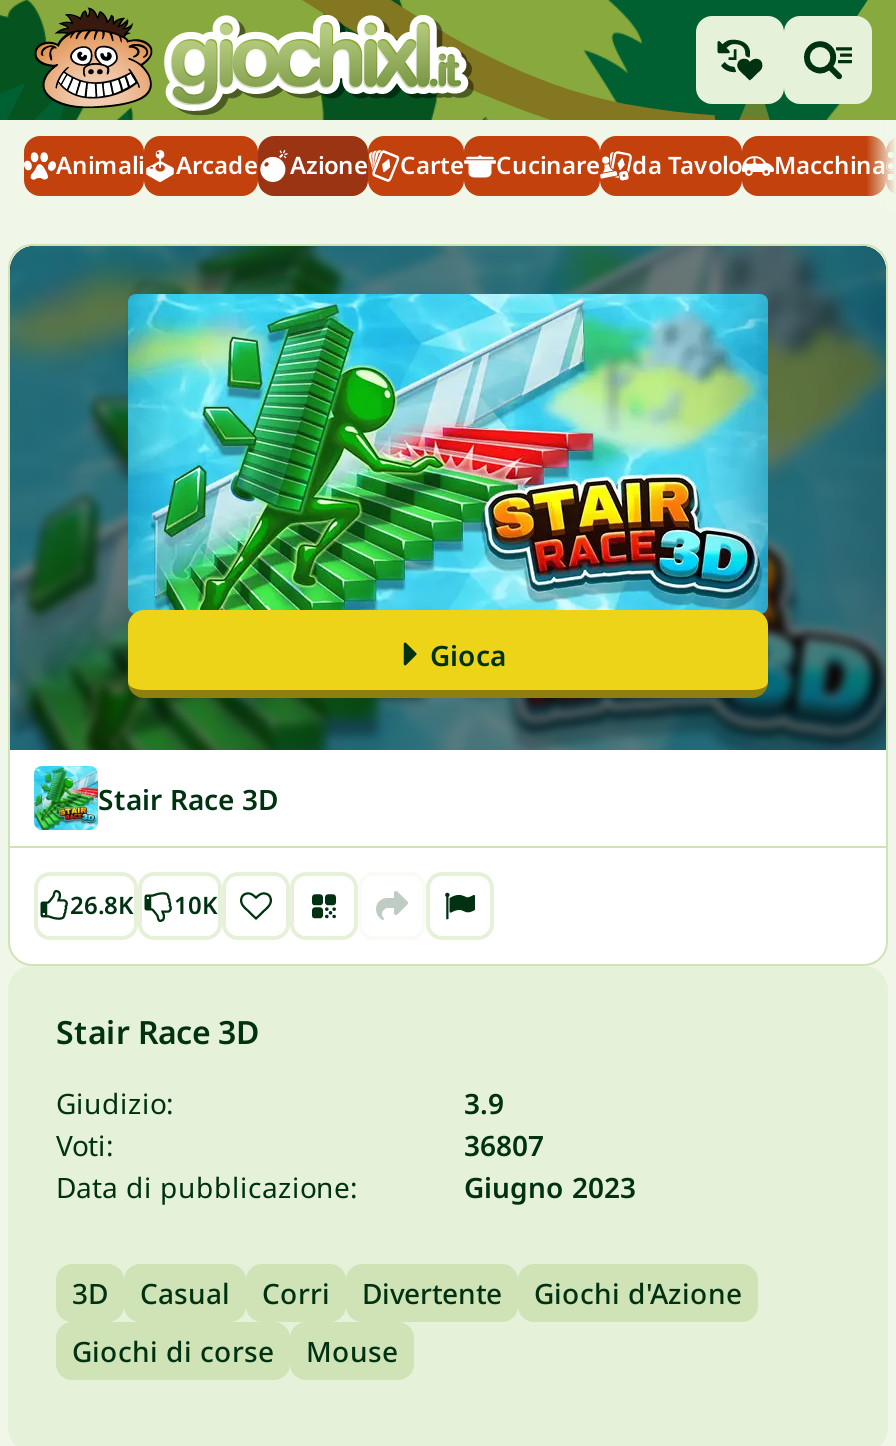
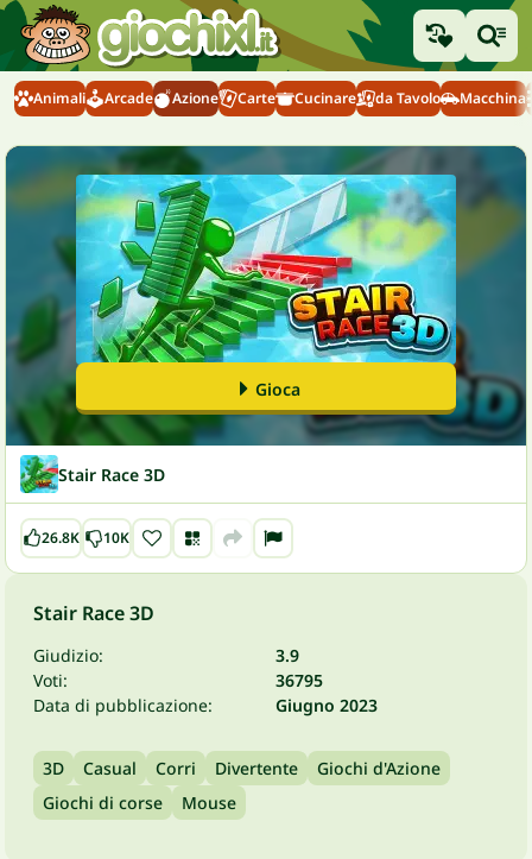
- 36807
+ 36795
